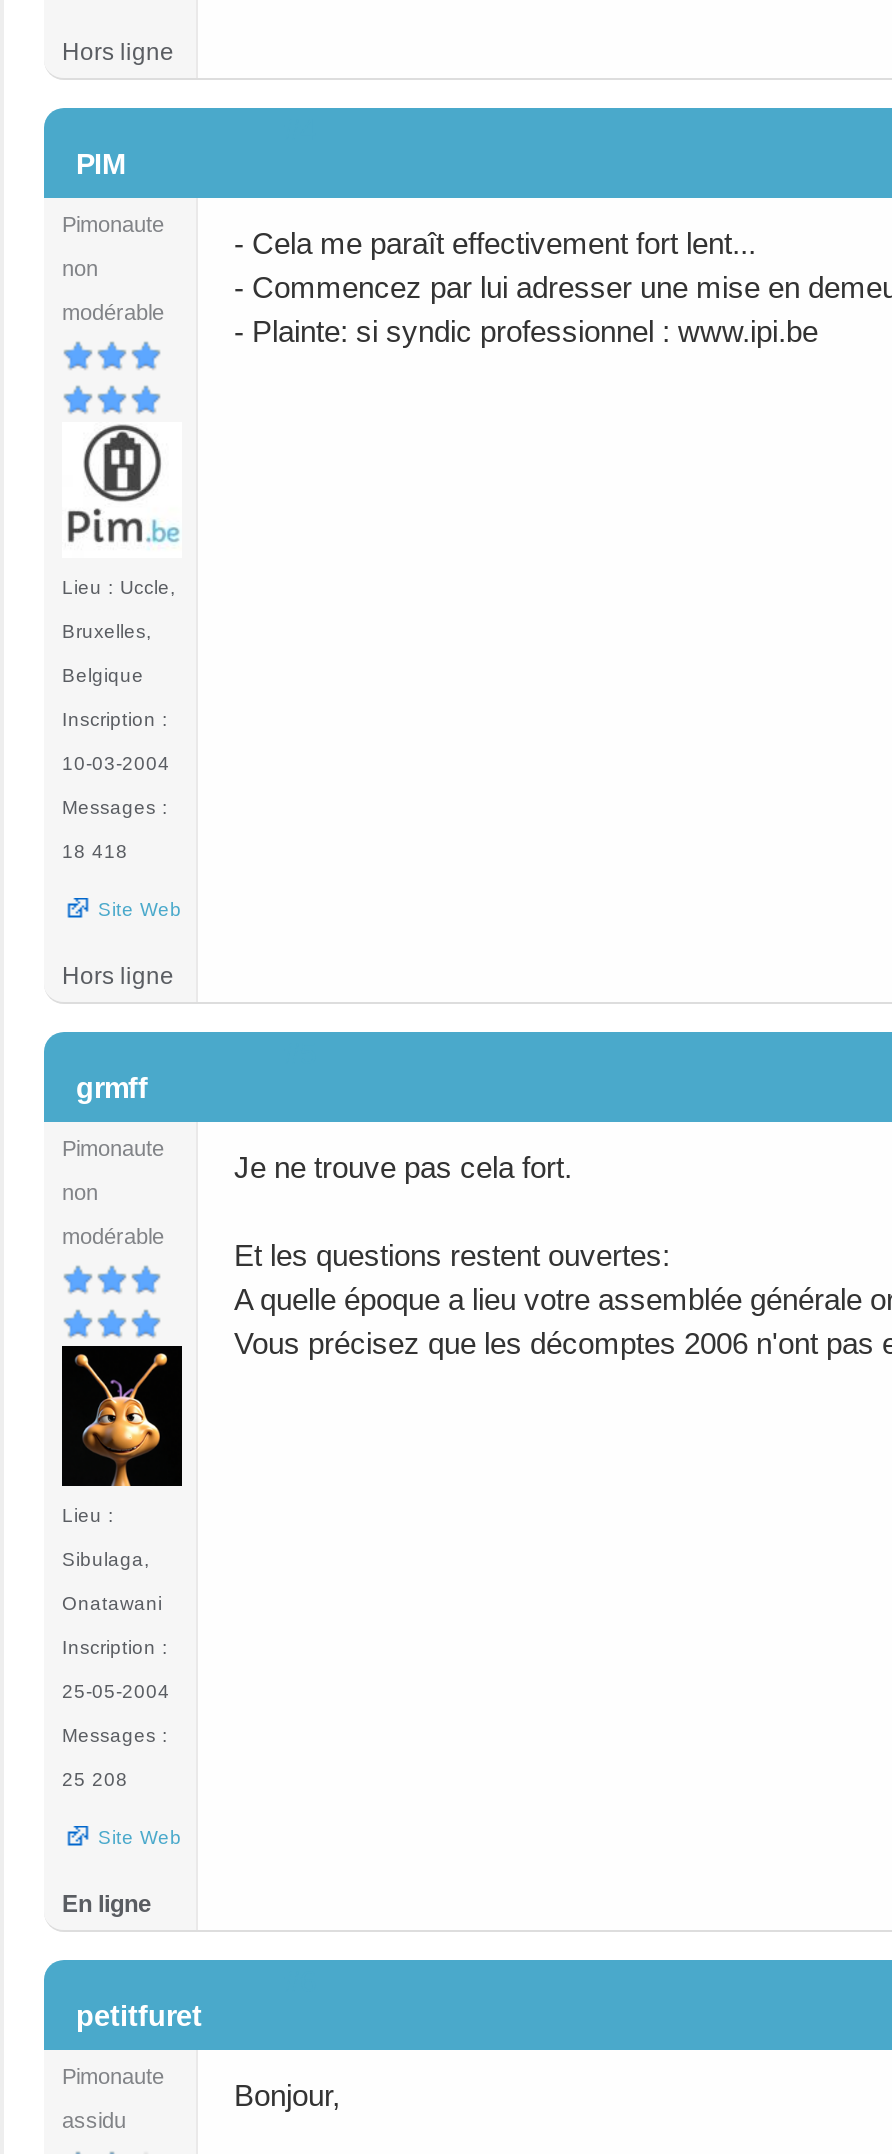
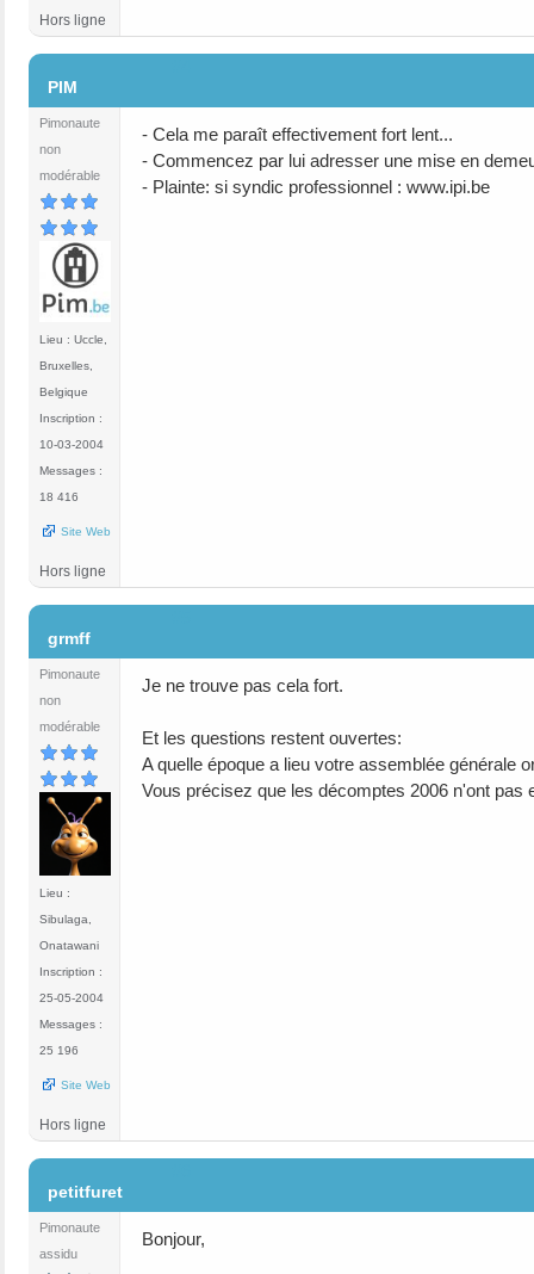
- 18 418
+ 18 416

- 25 208
+ 25 196

- En ligne
+ Hors ligne
